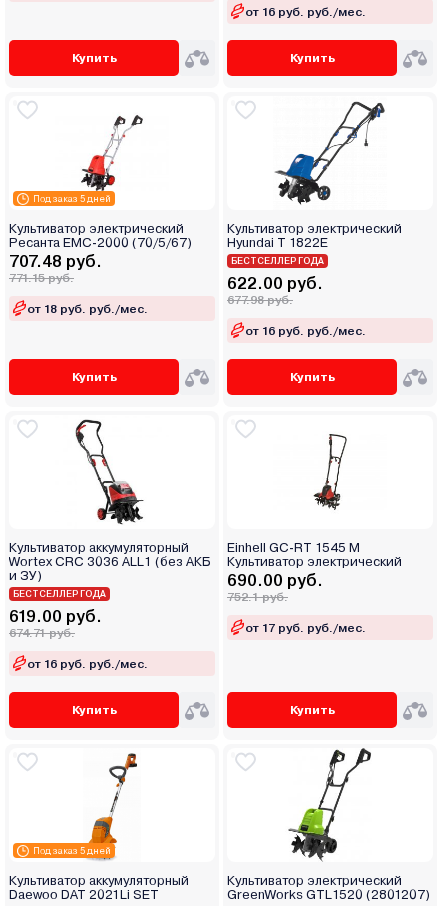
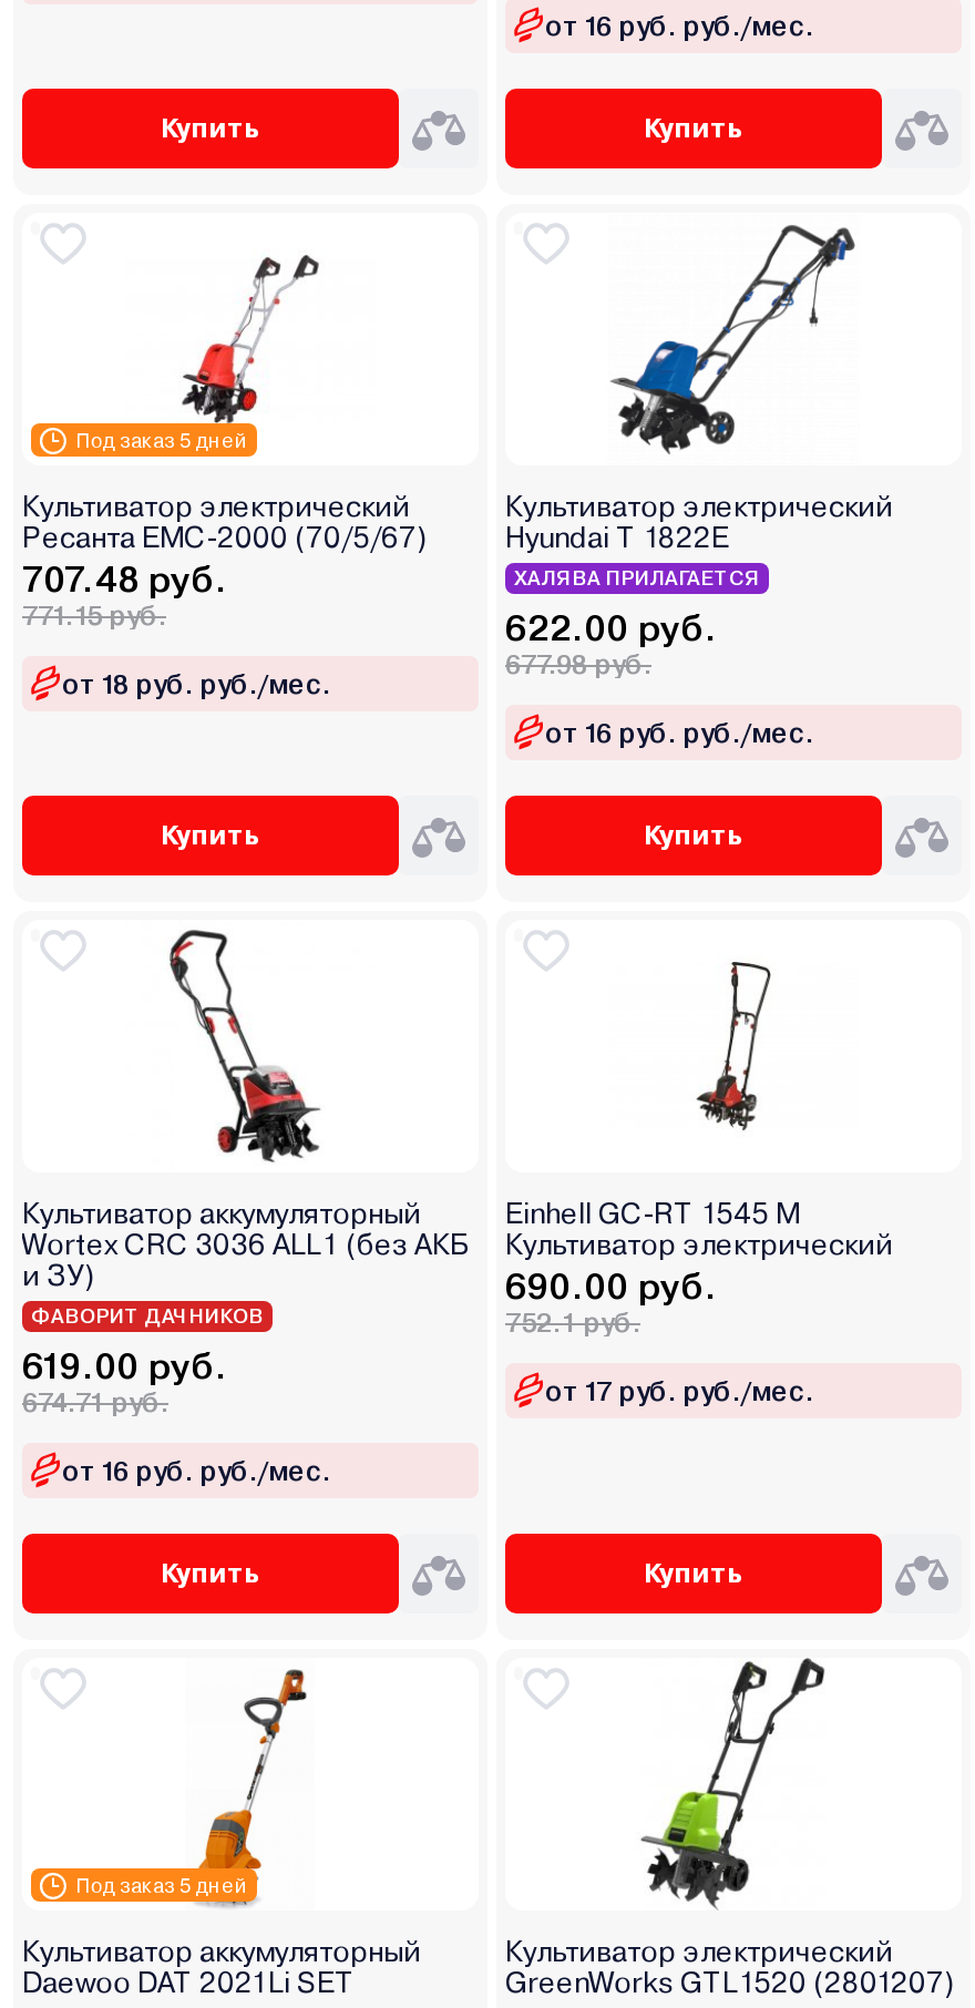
- БЕСТСЕЛЛЕР ГОДА
+ ХАЛЯВА ПРИЛАГАЕТСЯ

- БЕСТСЕЛЛЕР ГОДА
+ ФАВОРИТ ДАЧНИКОВ
